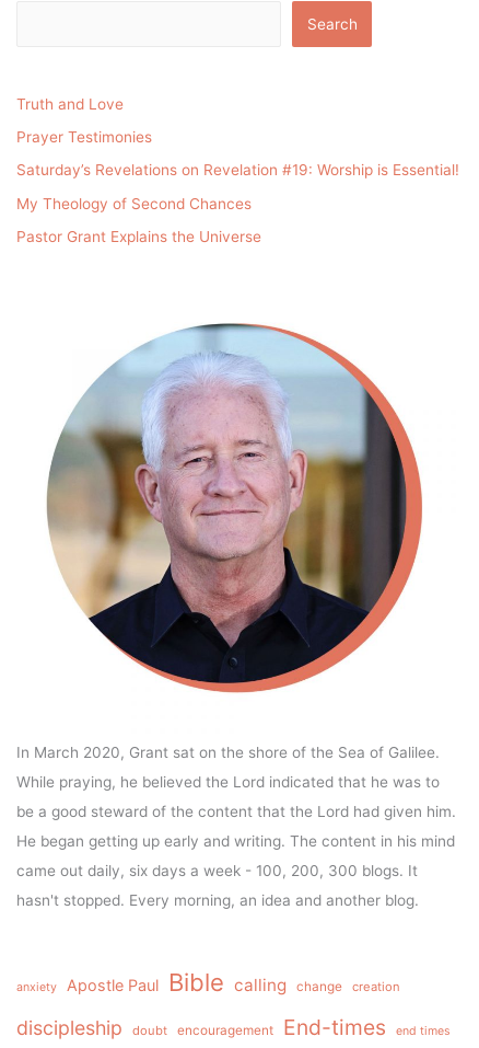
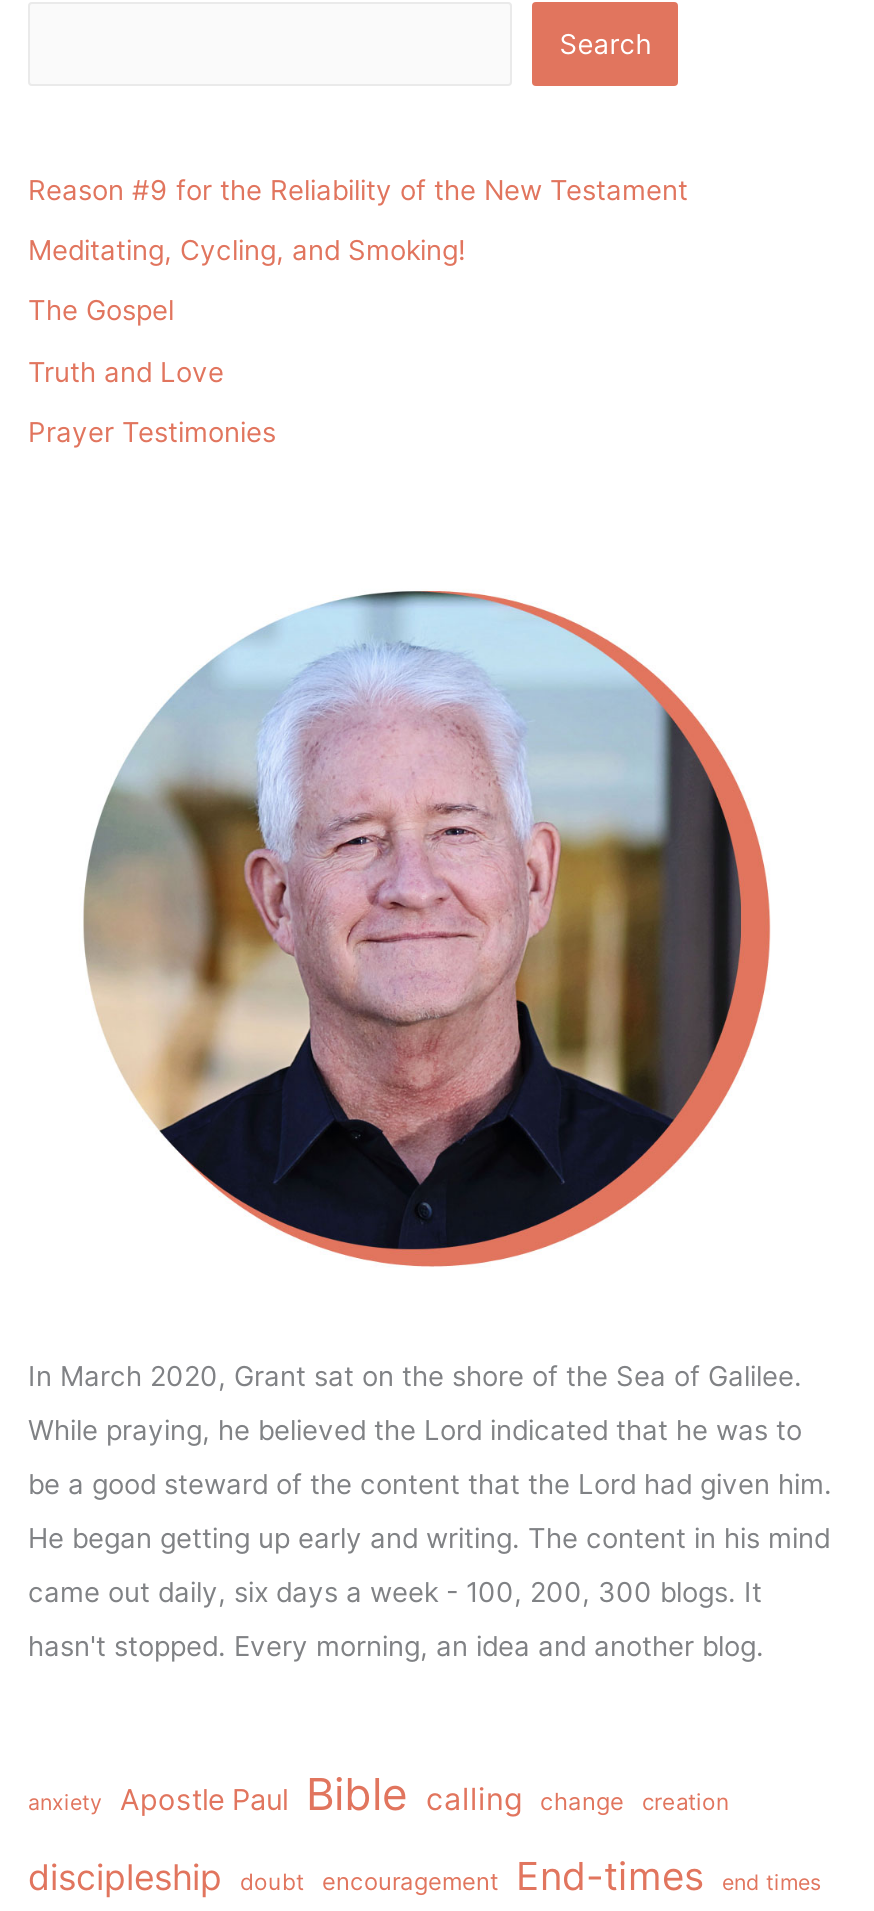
+ Reason #9 for the Reliability of the New Testament
+ Meditating, Cycling, and Smoking!
+ The Gospel

moved down: Truth and Love | Prayer Testimonies

- Saturday’s Revelations on Revelation #19: Worship is Essential!
- My Theology of Second Chances
- Pastor Grant Explains the Universe
